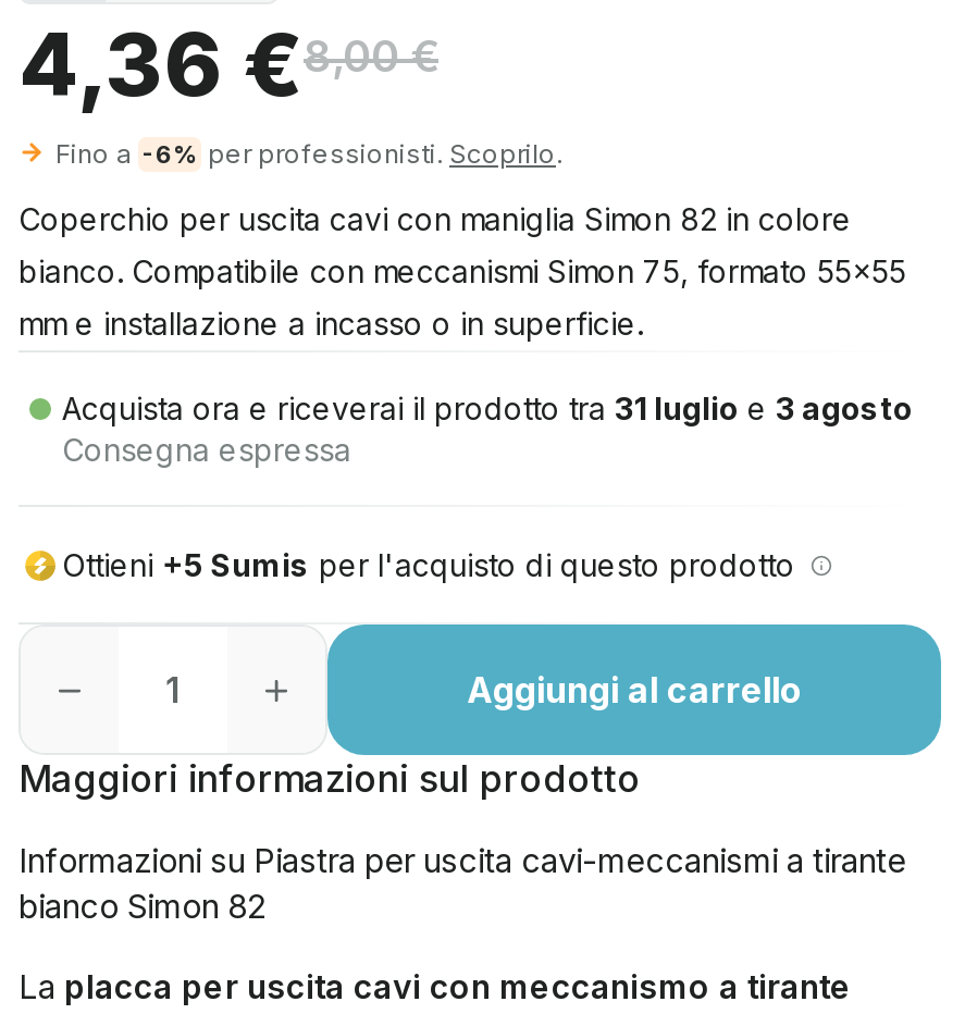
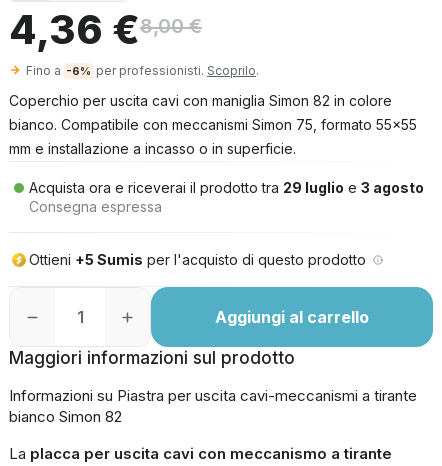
- Acquista ora e riceverai il prodotto tra 31 luglio e 3 agosto
+ Acquista ora e riceverai il prodotto tra 29 luglio e 3 agosto
